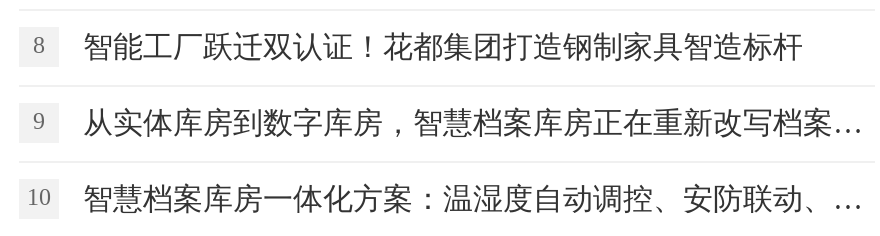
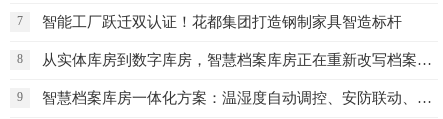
- 8 智能工厂跃迁双认证！花都集团打造钢制家具智造标杆
+ 7 智能工厂跃迁双认证！花都集团打造钢制家具智造标杆

- 9
+ 8

- 10
+ 9
